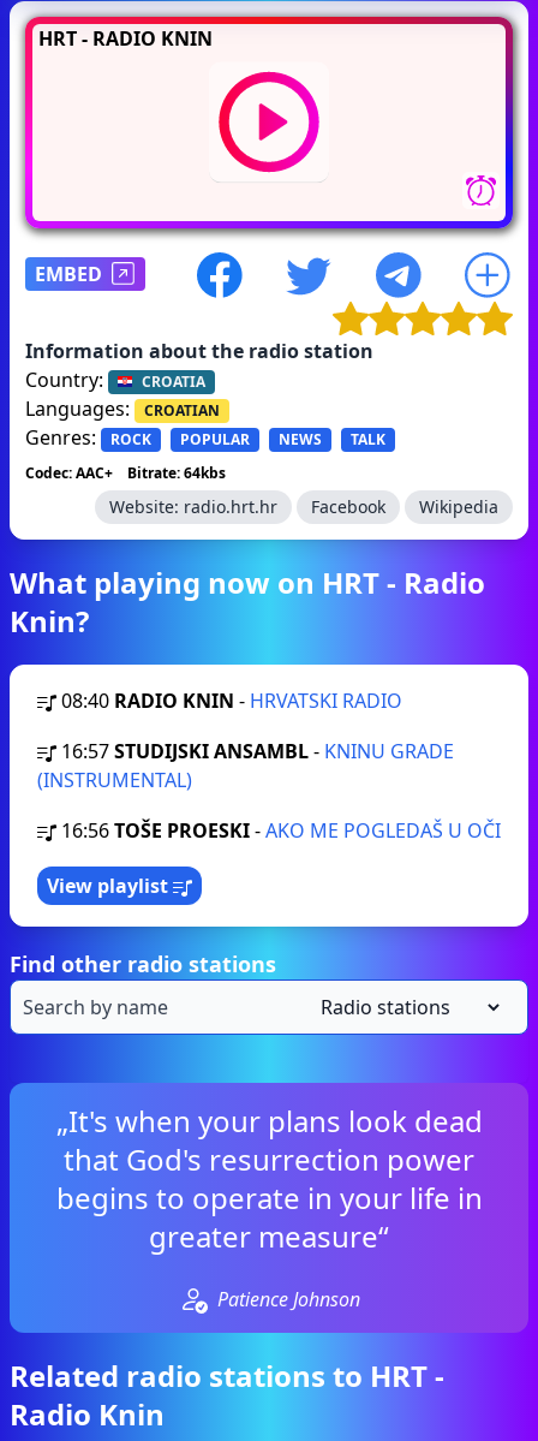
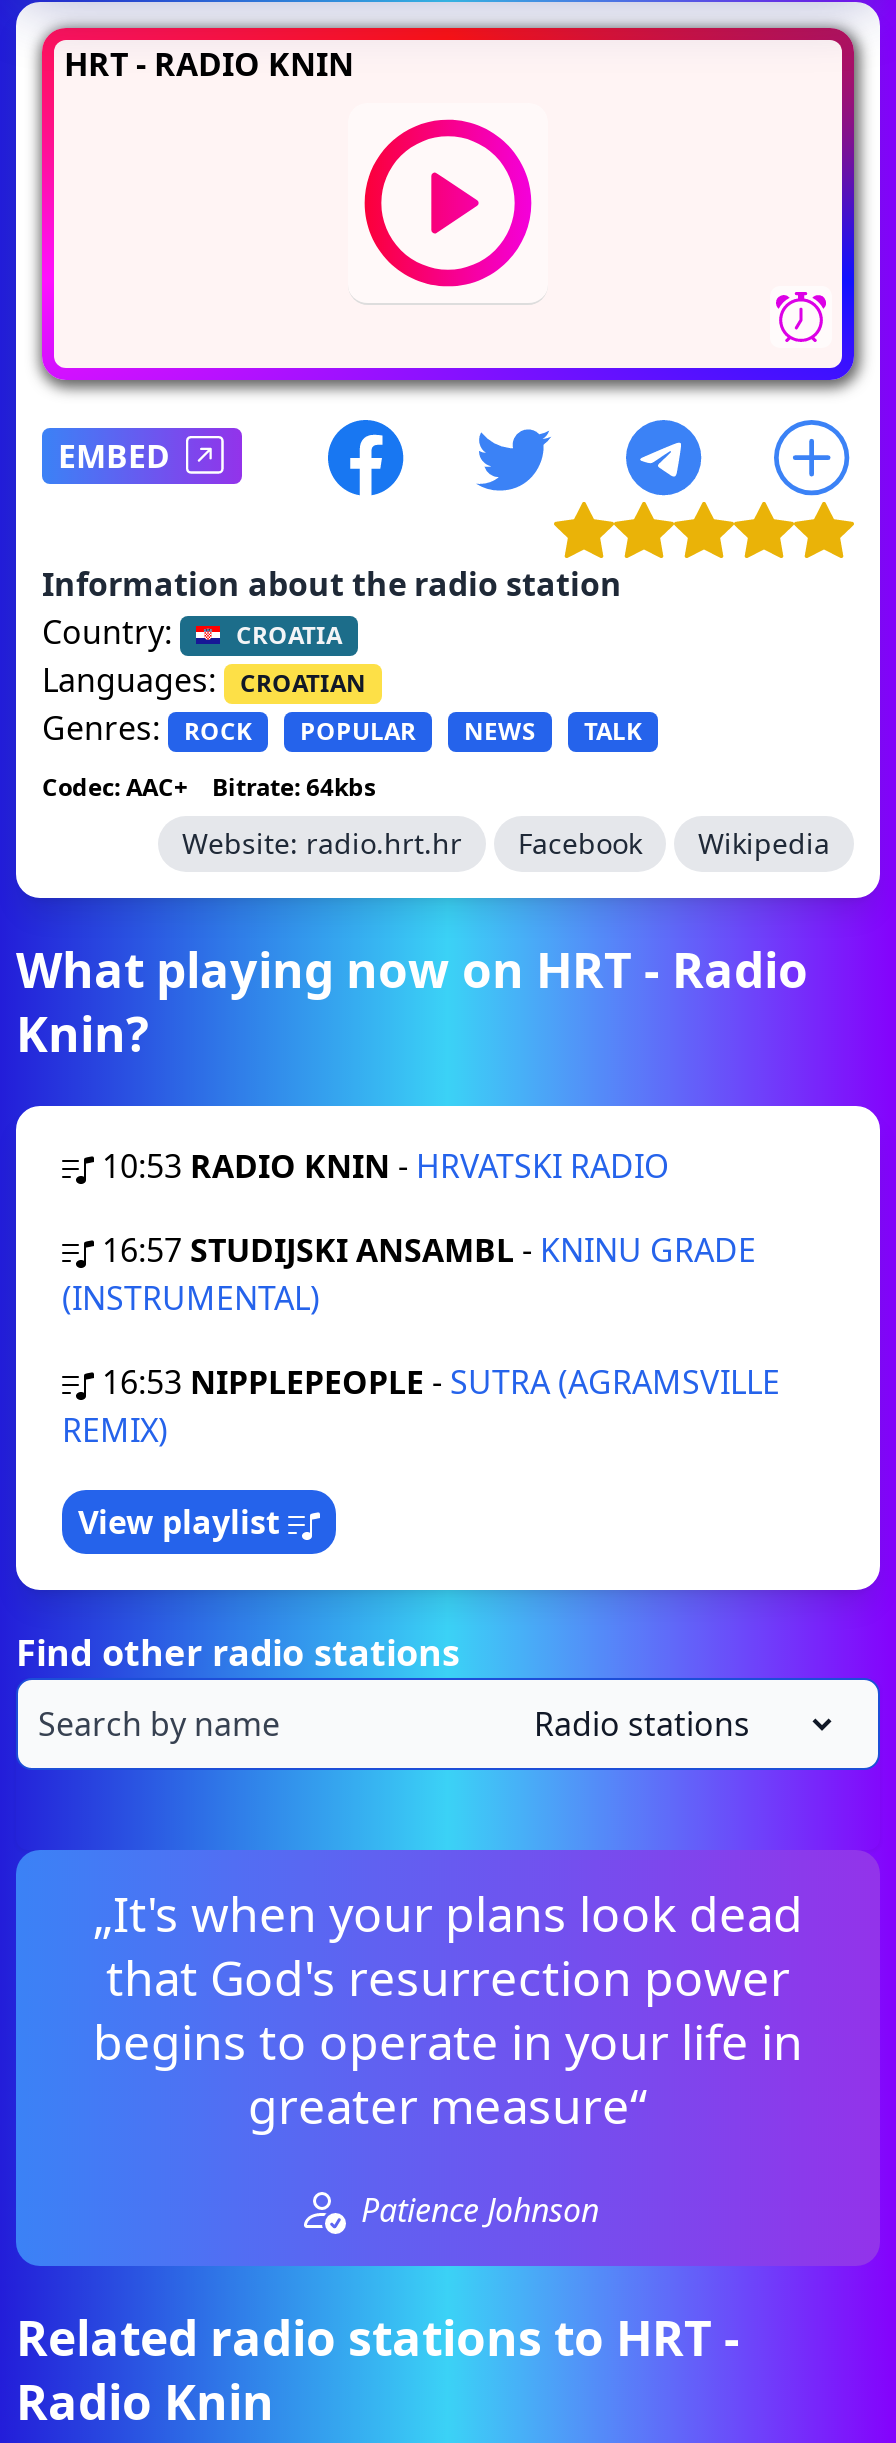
- 08:40 RADIO KNIN - HRVATSKI RADIO
+ 10:53 RADIO KNIN - HRVATSKI RADIO

- 16:56 TOŠE PROESKI - AKO ME POGLEDAŠ U OČI
+ 16:53 NIPPLEPEOPLE - SUTRA (AGRAMSVILLE
+ REMIX)
